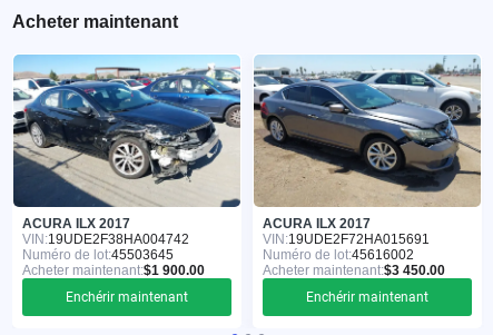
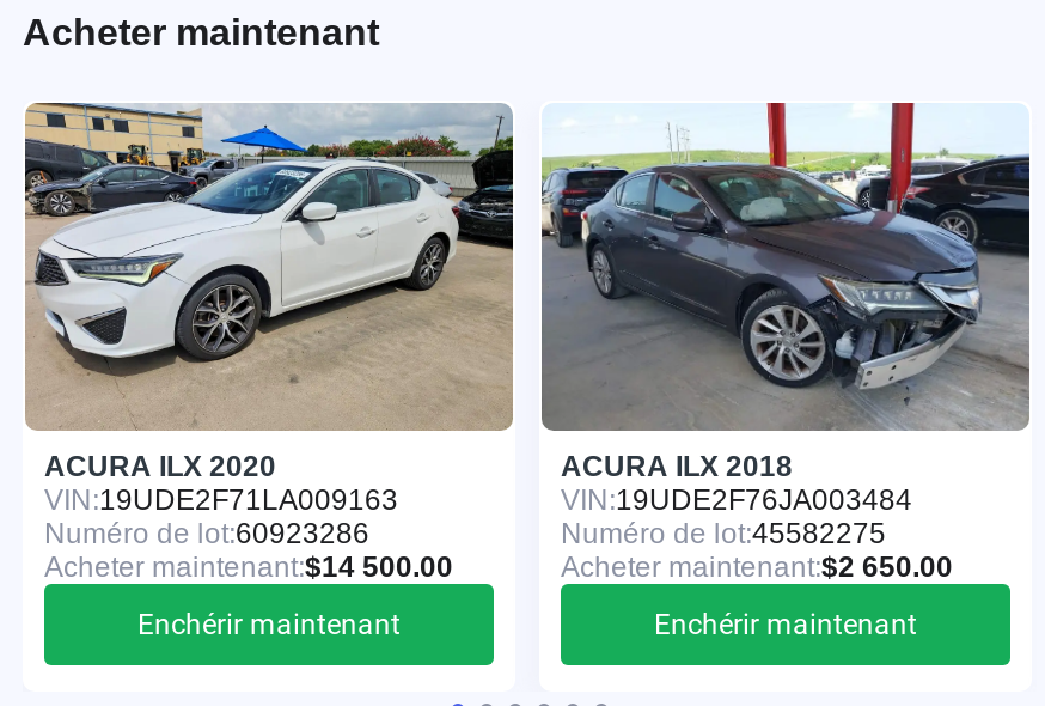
- [image]
- ACURA ILX 2017
+ [image]
+ ACURA ILX 2020

- [image]
- ACURA ILX 2017
+ [image]
+ ACURA ILX 2018

- VIN: 19UDE2F38HA004742
+ VIN: 19UDE2F71LA009163

- VIN: 19UDE2F72HA015691
+ VIN: 19UDE2F76JA003484

- Numéro de lot:45503645
+ Numéro de lot:60923286

- Numéro de lot:45616002
+ Numéro de lot:45582275

- Acheter maintenant:$1 900.00
+ Acheter maintenant:$14 500.00

- Acheter maintenant:$3 450.00
+ Acheter maintenant:$2 650.00
